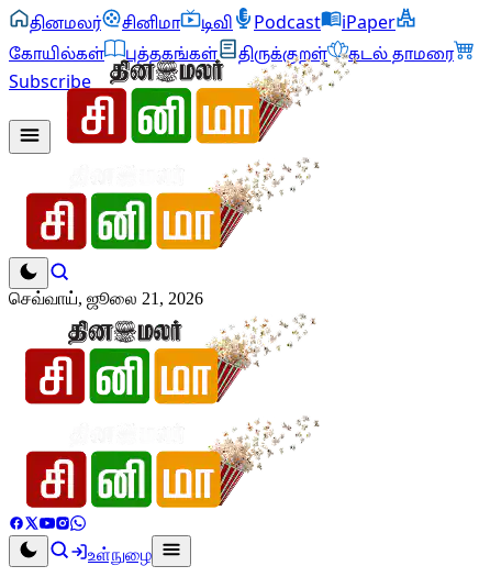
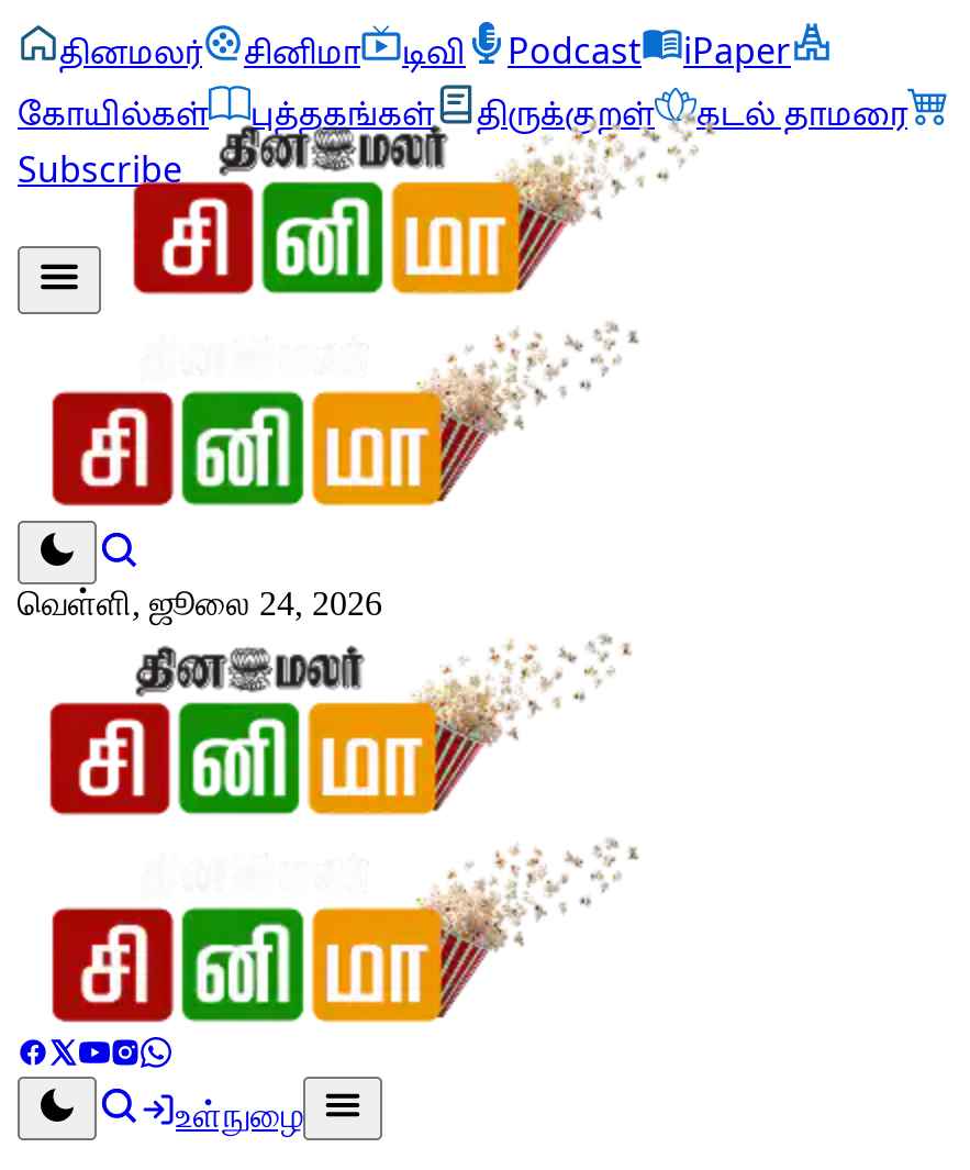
- செவ்வாய், ஜூலை 21, 2026
+ வெள்ளி, ஜூலை 24, 2026
